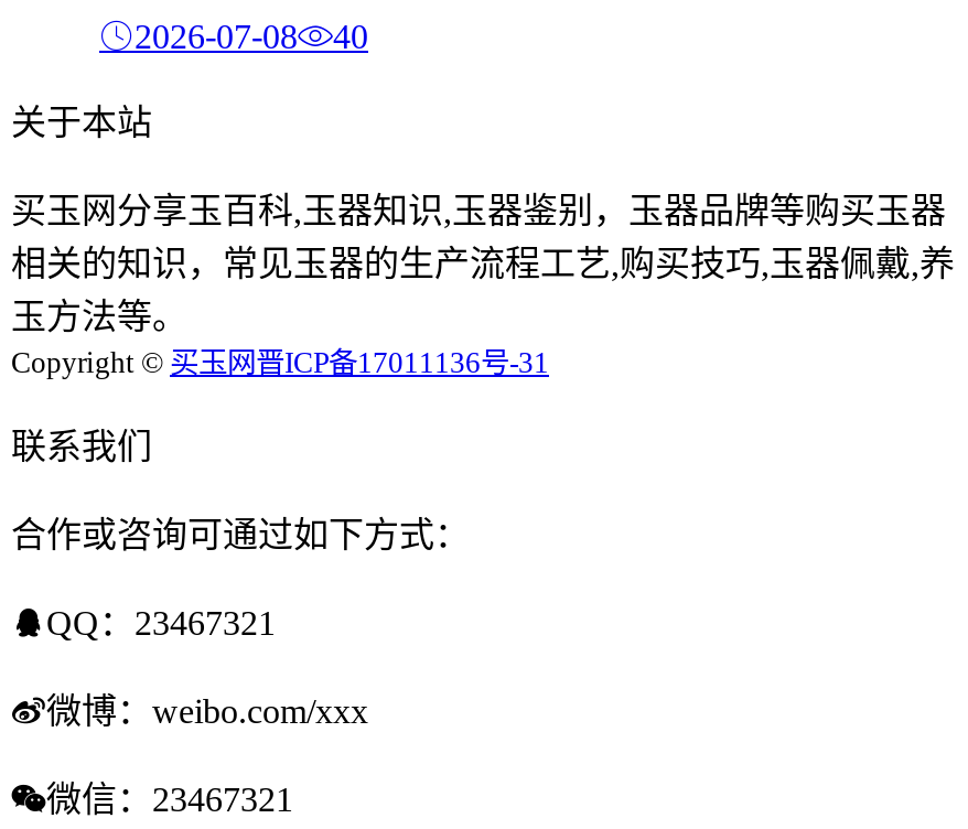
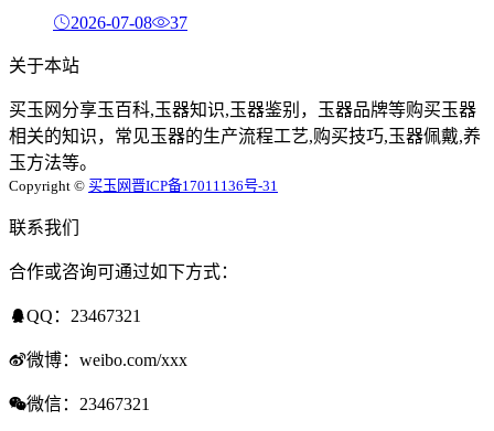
- 2026-07-08 40
+ 2026-07-08 37
